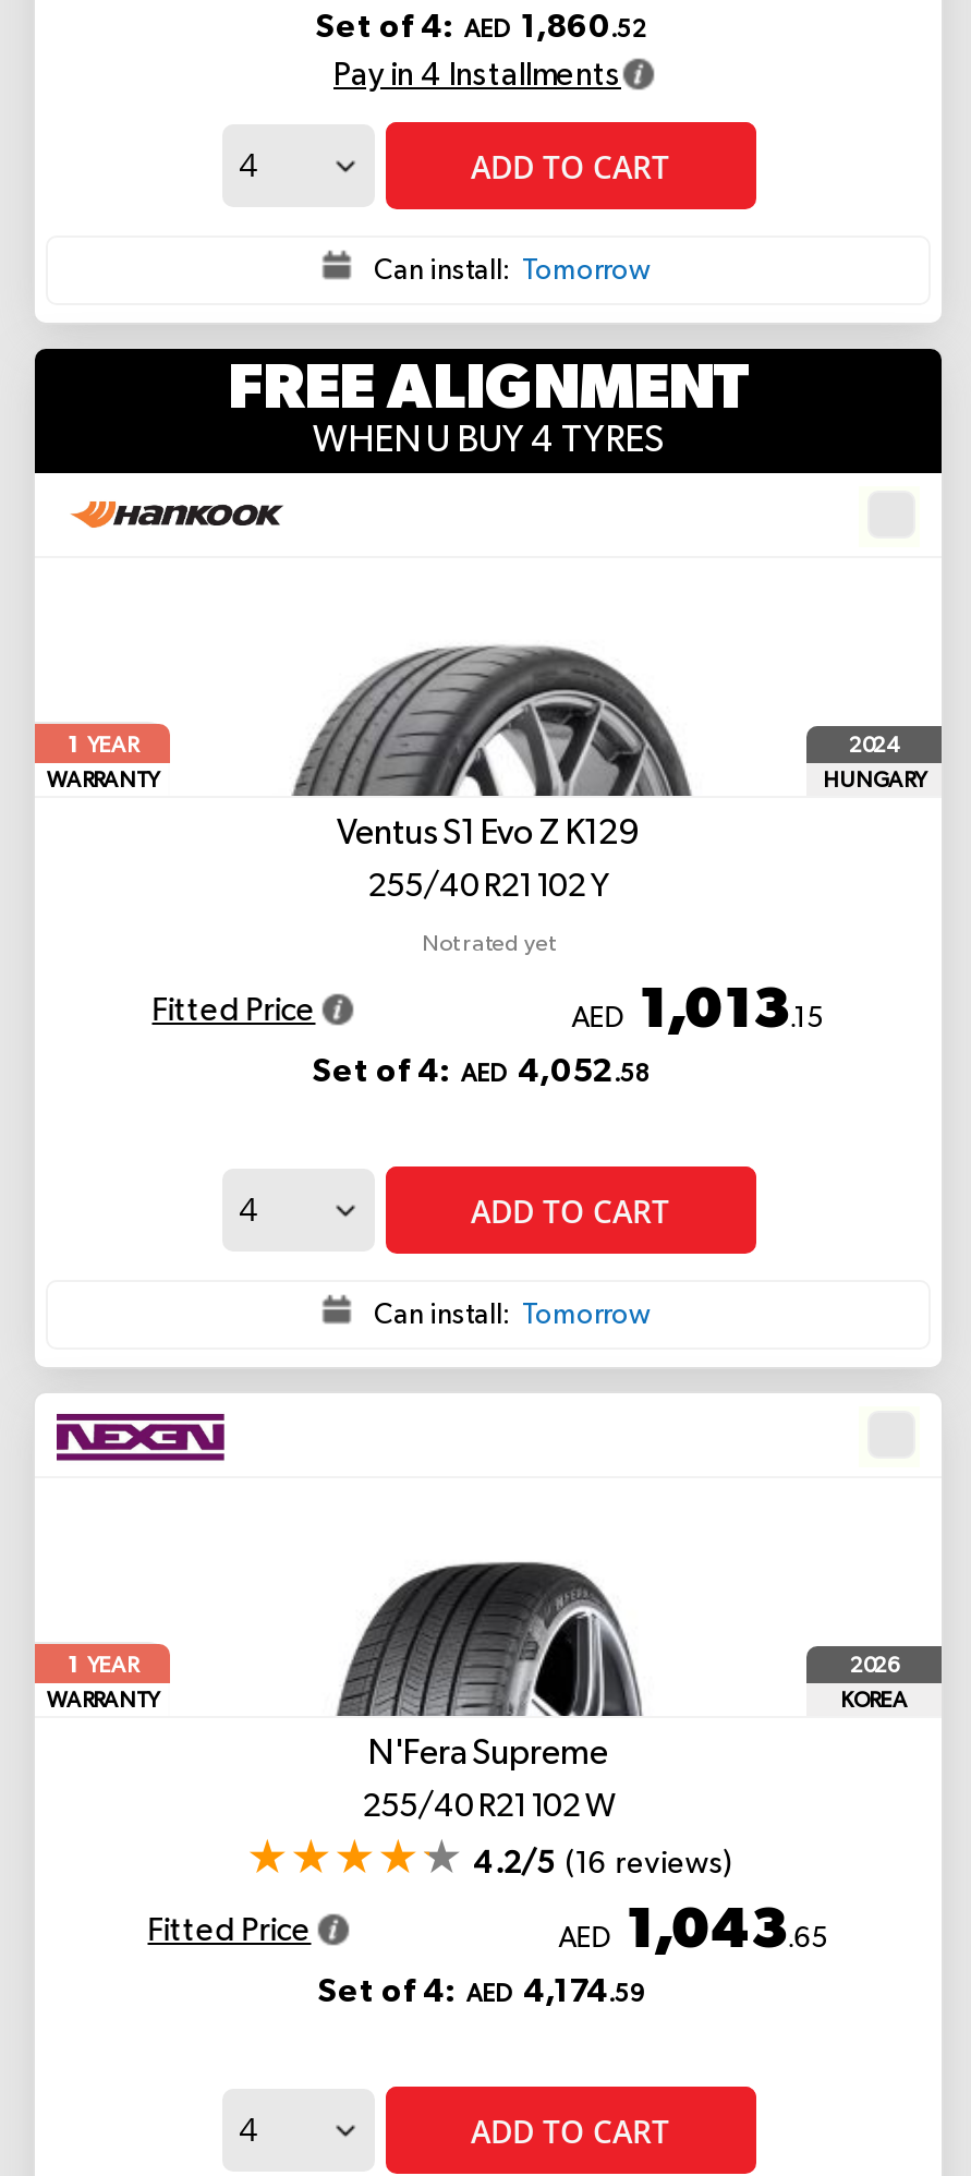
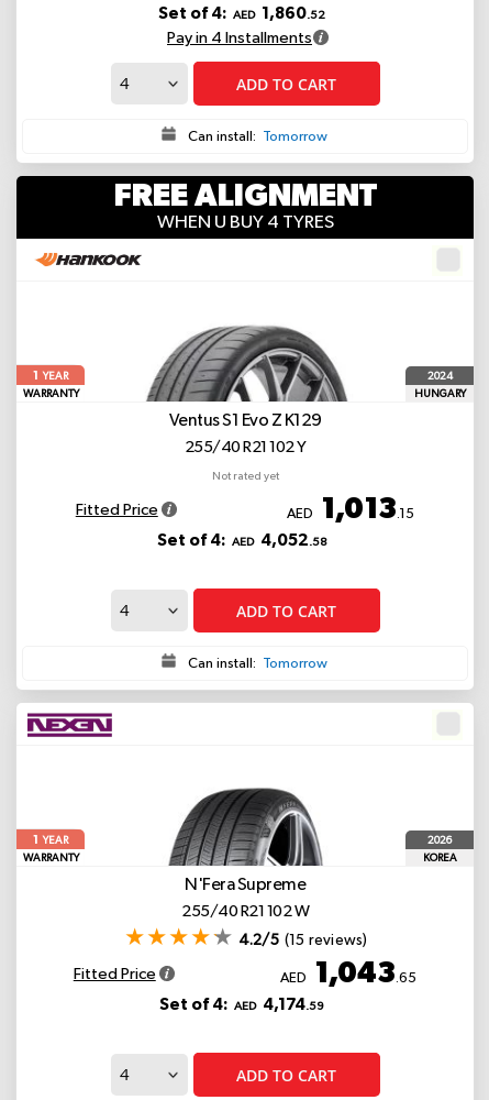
- 4.2/5 (16 reviews)
+ 4.2/5 (15 reviews)
